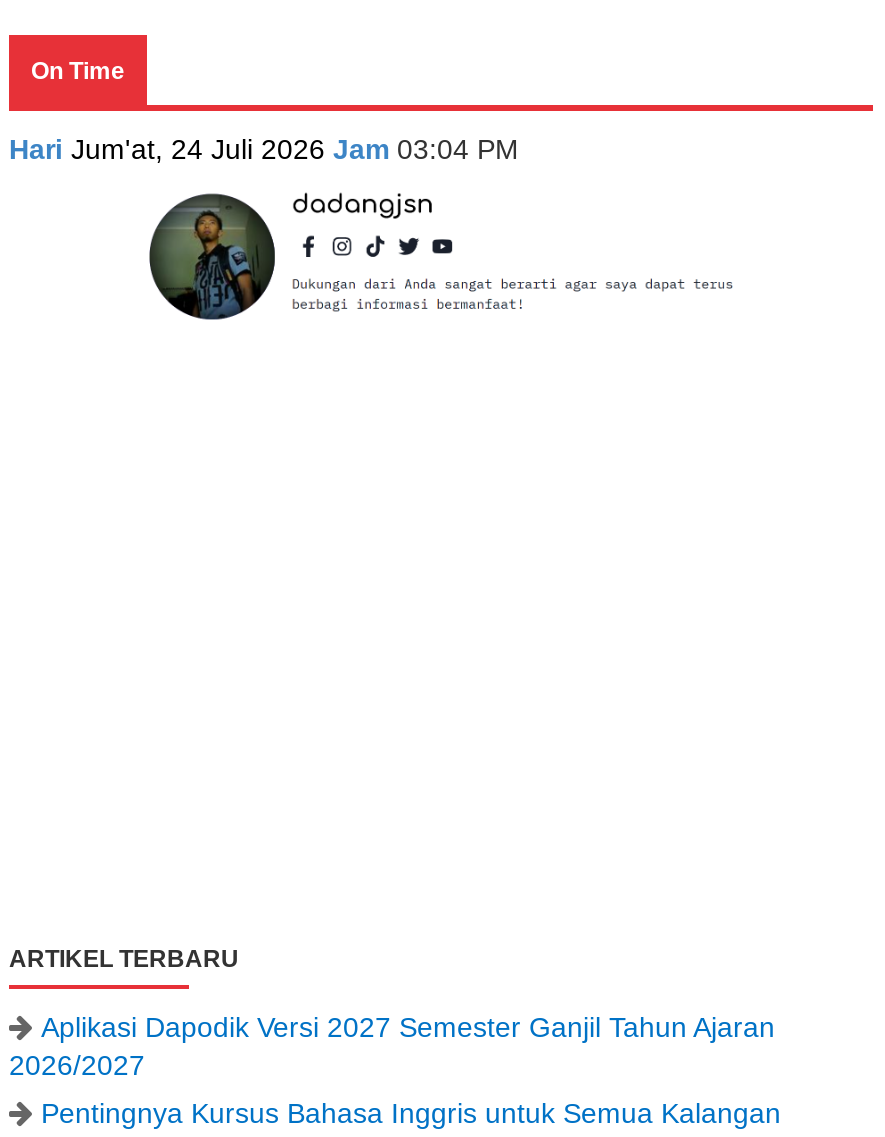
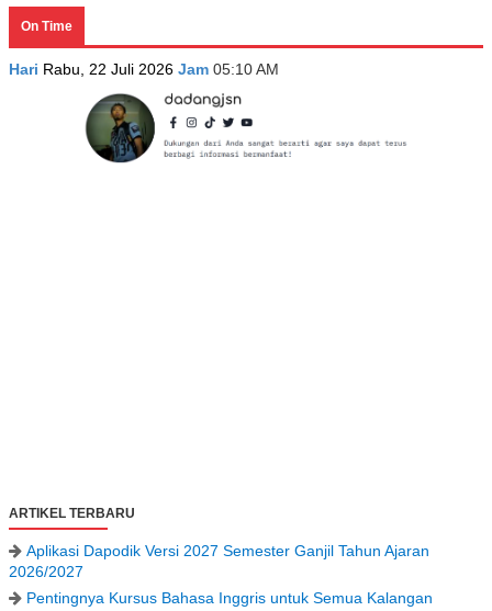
- Hari Jum'at, 24 Juli 2026 Jam 03:04 PM
+ Hari Rabu, 22 Juli 2026 Jam 05:10 AM
